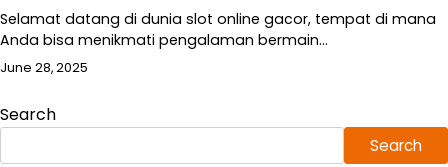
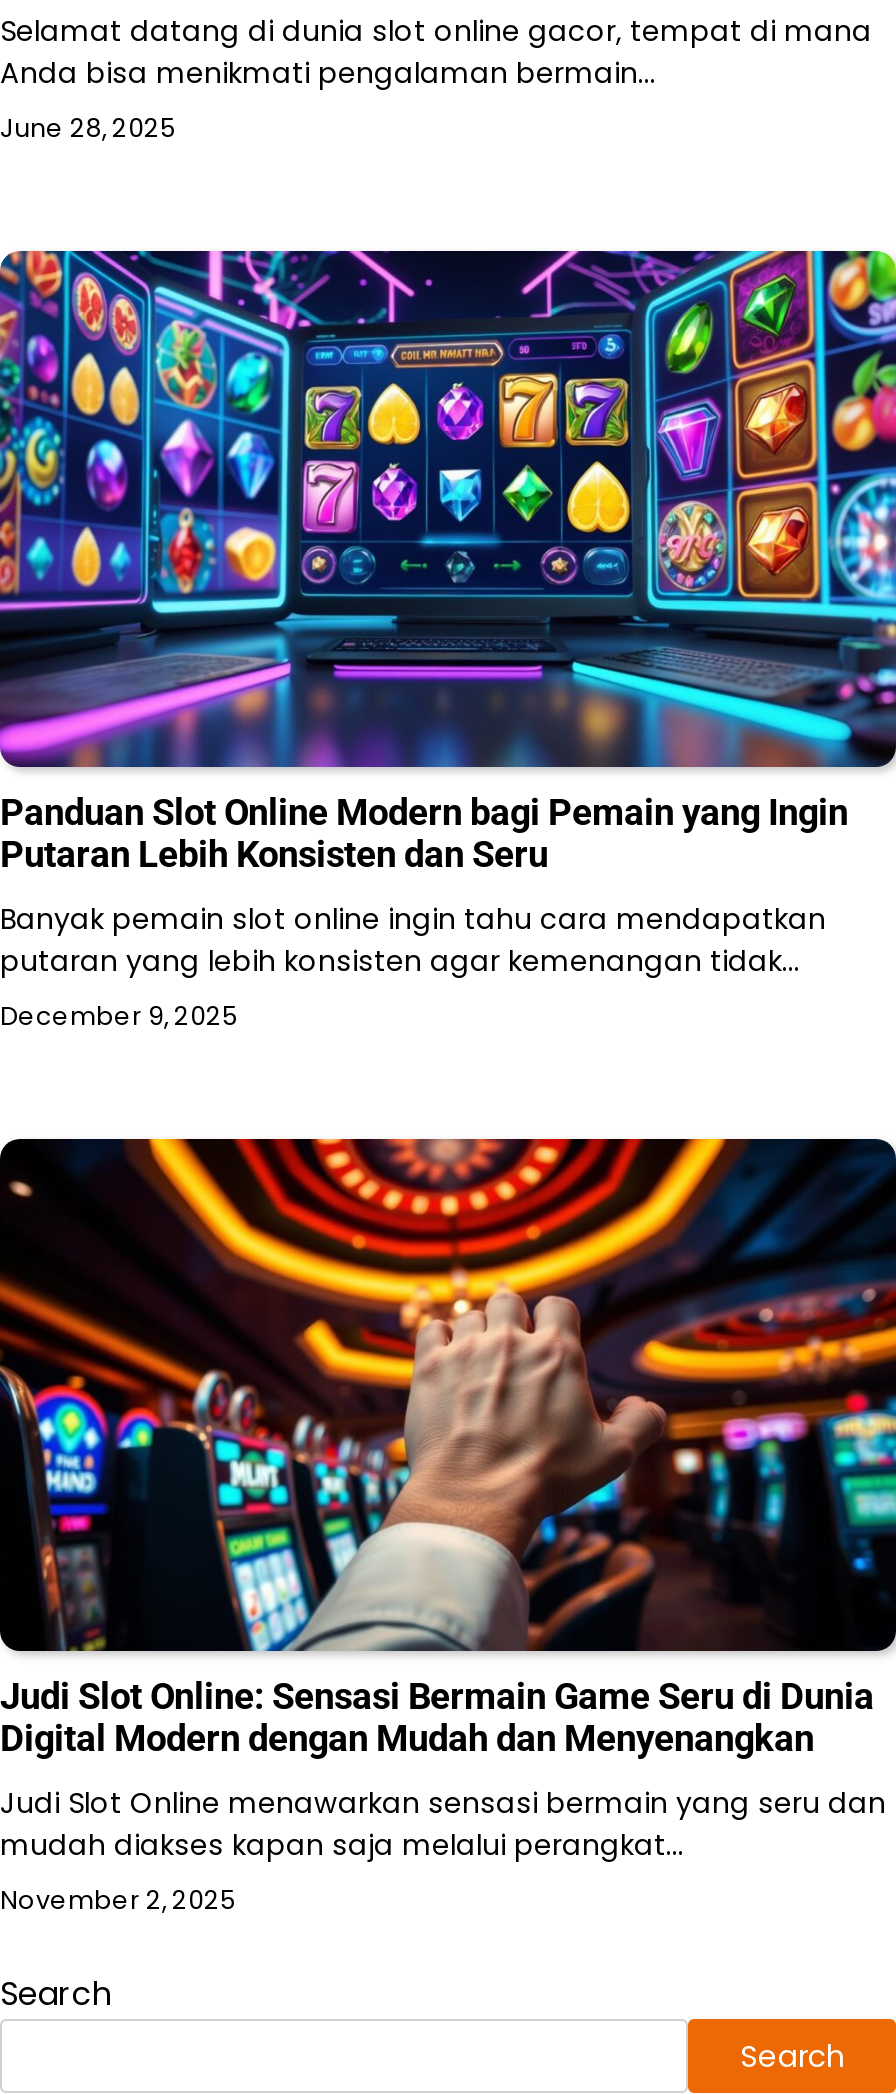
+ [image]
+ Panduan Slot Online Modern bagi Pemain yang Ingin
+ Putaran Lebih Konsisten dan Seru
+ Banyak pemain slot online ingin tahu cara mendapatkan
+ putaran yang lebih konsisten agar kemenangan tidak…
+ December 9, 2025

+ [image]
+ Judi Slot Online: Sensasi Bermain Game Seru di Dunia
+ Digital Modern dengan Mudah dan Menyenangkan
+ Judi Slot Online menawarkan sensasi bermain yang seru dan
+ mudah diakses kapan saja melalui perangkat…
+ November 2, 2025
